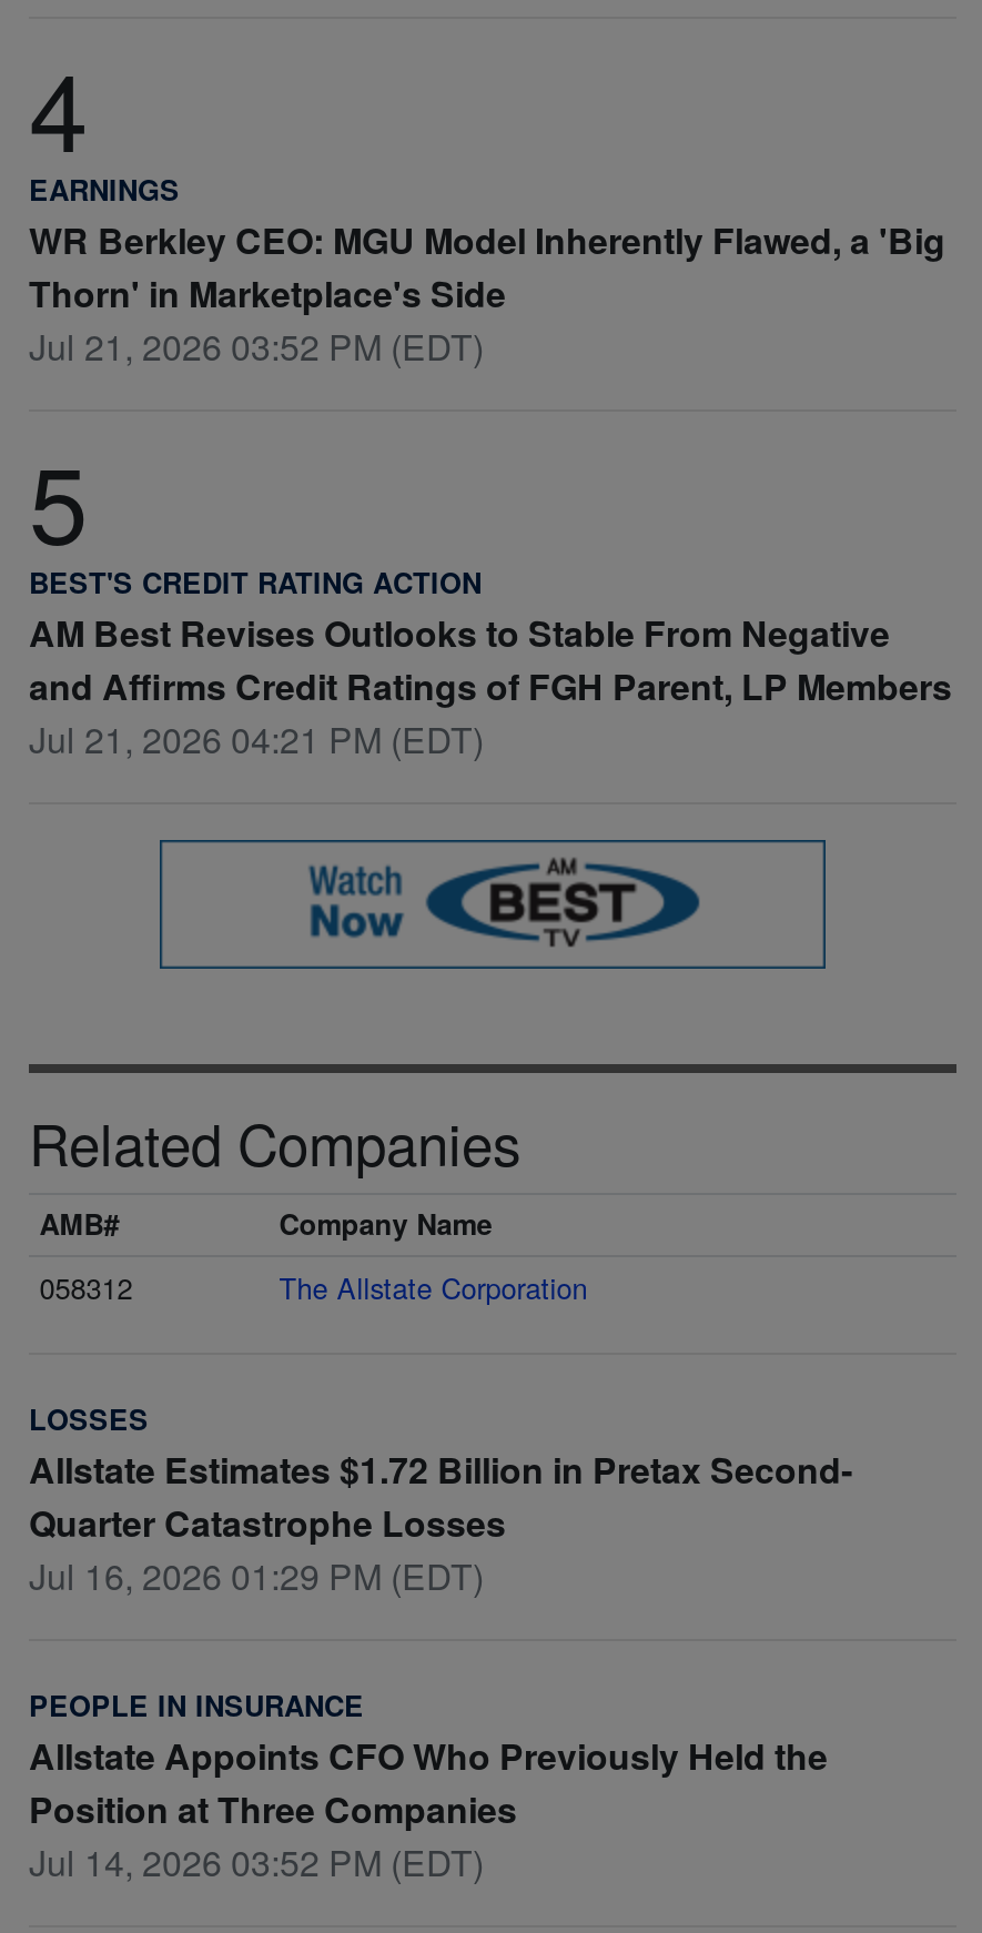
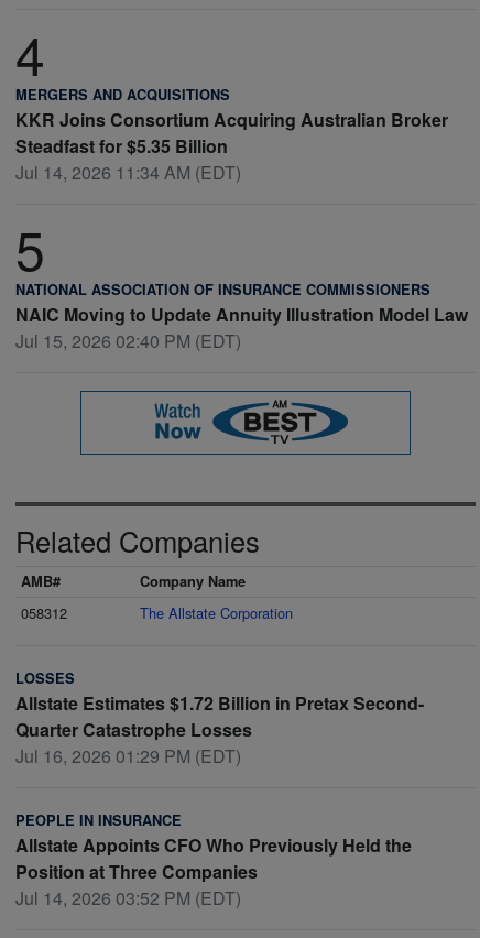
- EARNINGS
- WR Berkley CEO: MGU Model Inherently Flawed, a 'Big
- Thorn' in Marketplace's Side
- Jul 21, 2026 03:52 PM (EDT)
+ MERGERS AND ACQUISITIONS
+ KKR Joins Consortium Acquiring Australian Broker
+ Steadfast for $5.35 Billion
+ Jul 14, 2026 11:34 AM (EDT)

- BEST'S CREDIT RATING ACTION
- AM Best Revises Outlooks to Stable From Negative
- and Affirms Credit Ratings of FGH Parent, LP Members
- Jul 21, 2026 04:21 PM (EDT)
+ NATIONAL ASSOCIATION OF INSURANCE COMMISSIONERS
+ NAIC Moving to Update Annuity Illustration Model Law
+ Jul 15, 2026 02:40 PM (EDT)
